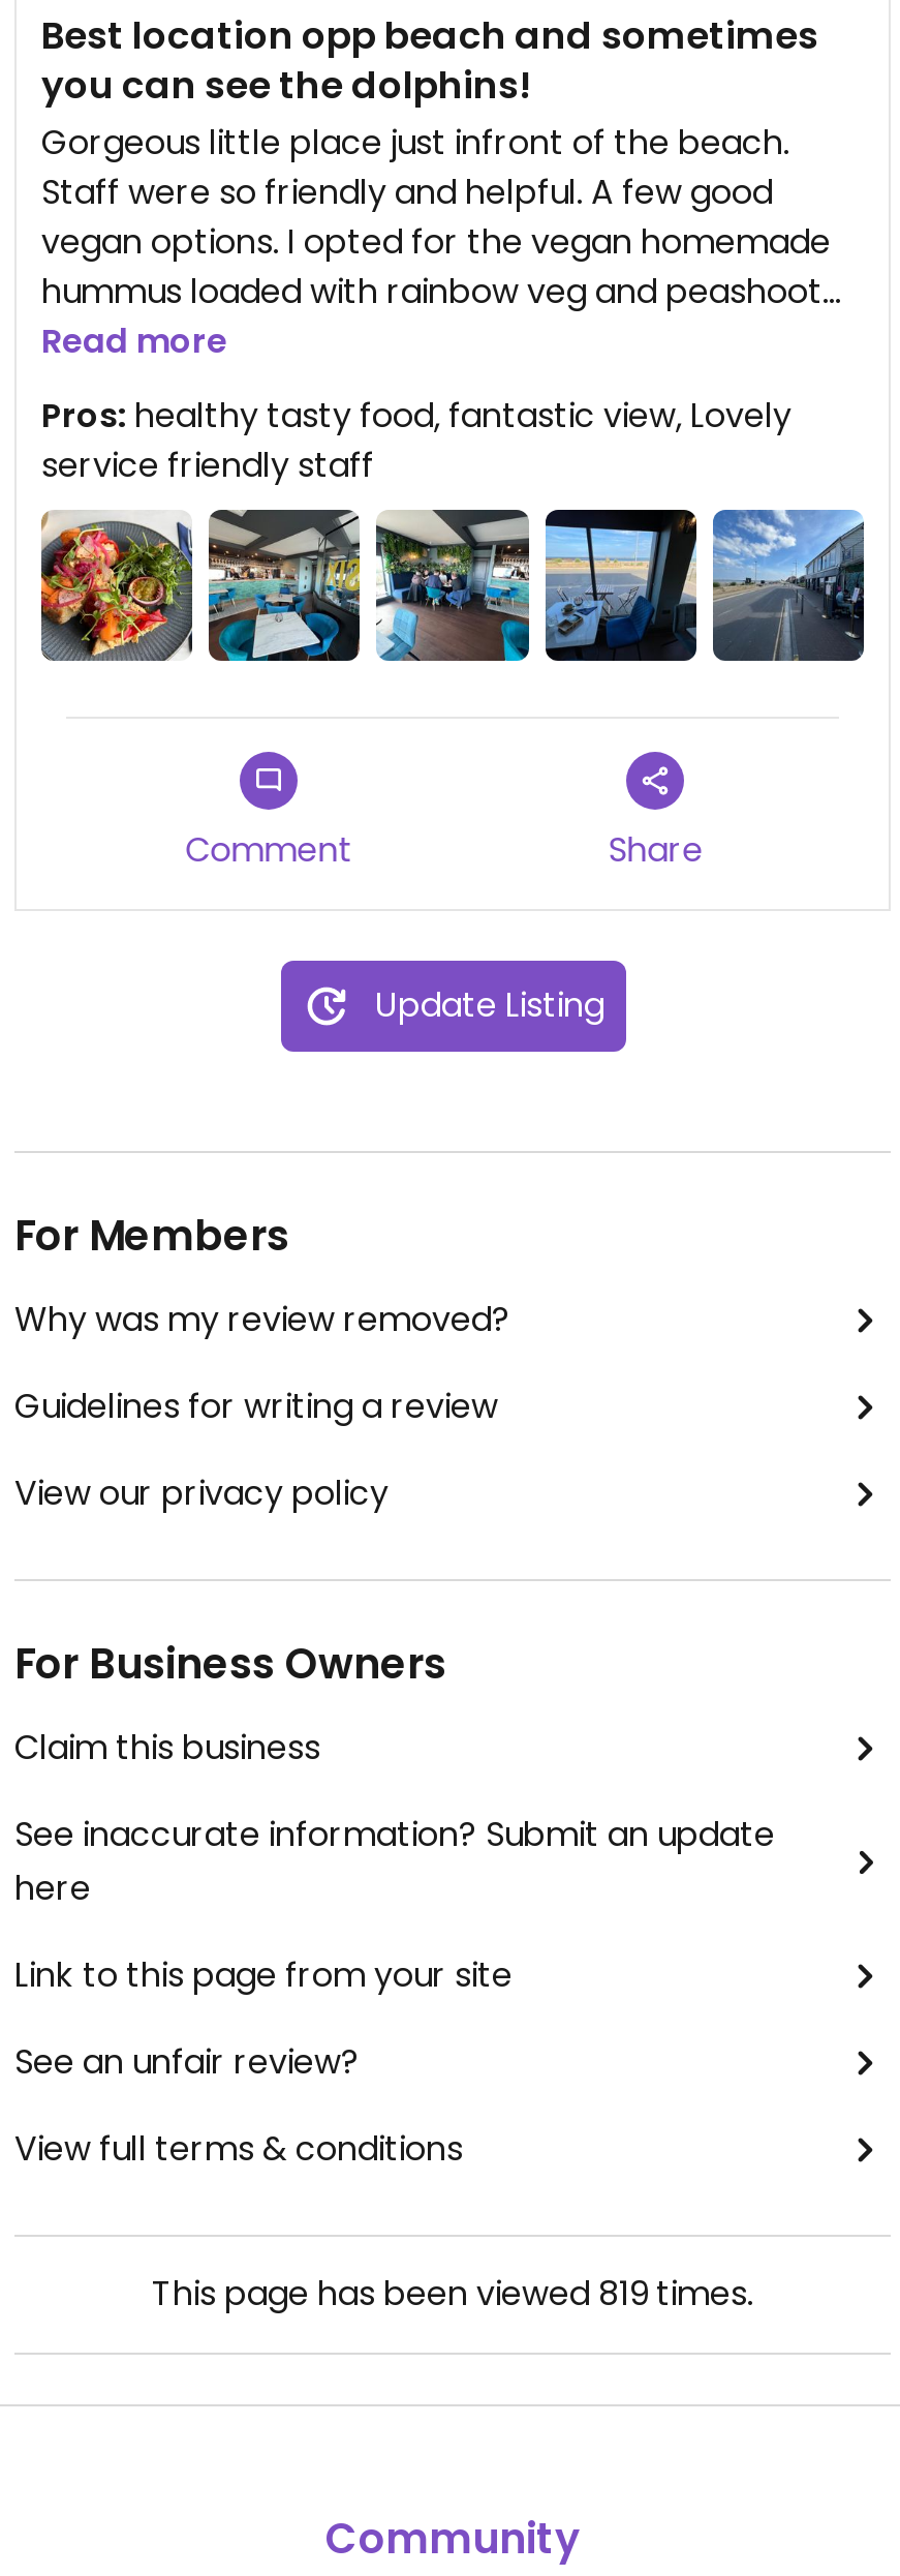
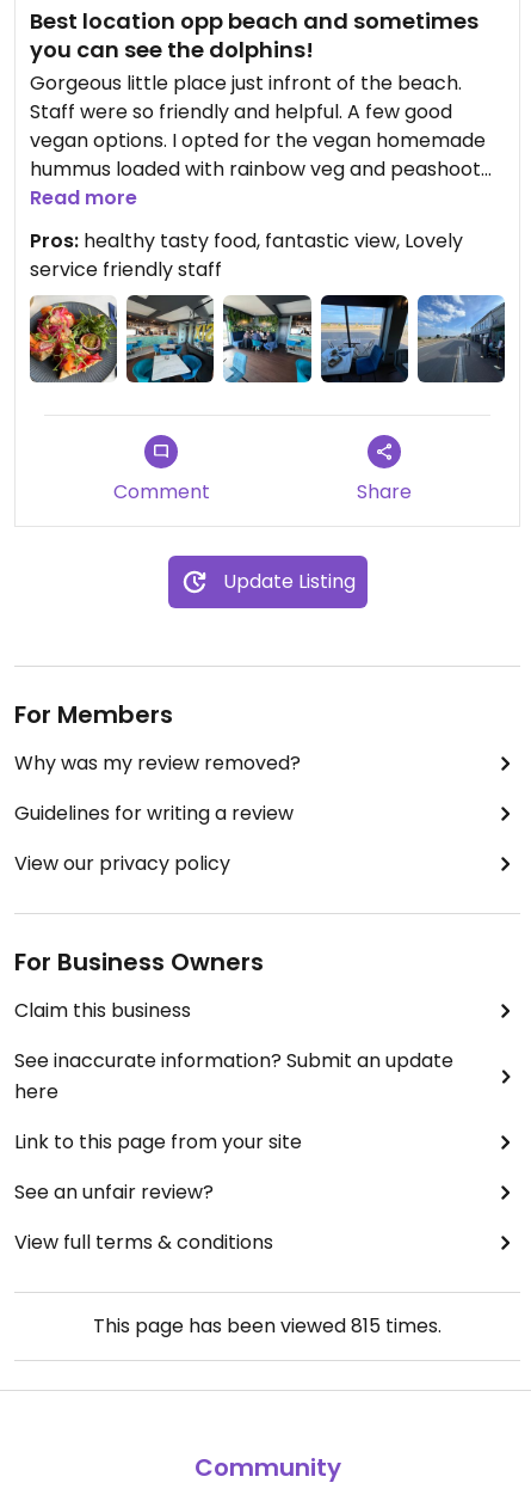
- This page has been viewed 819 times.
+ This page has been viewed 815 times.
